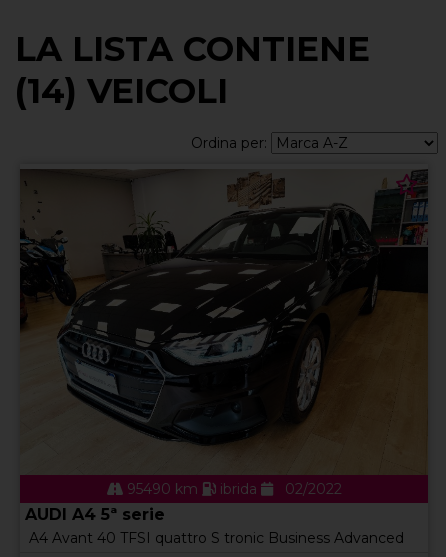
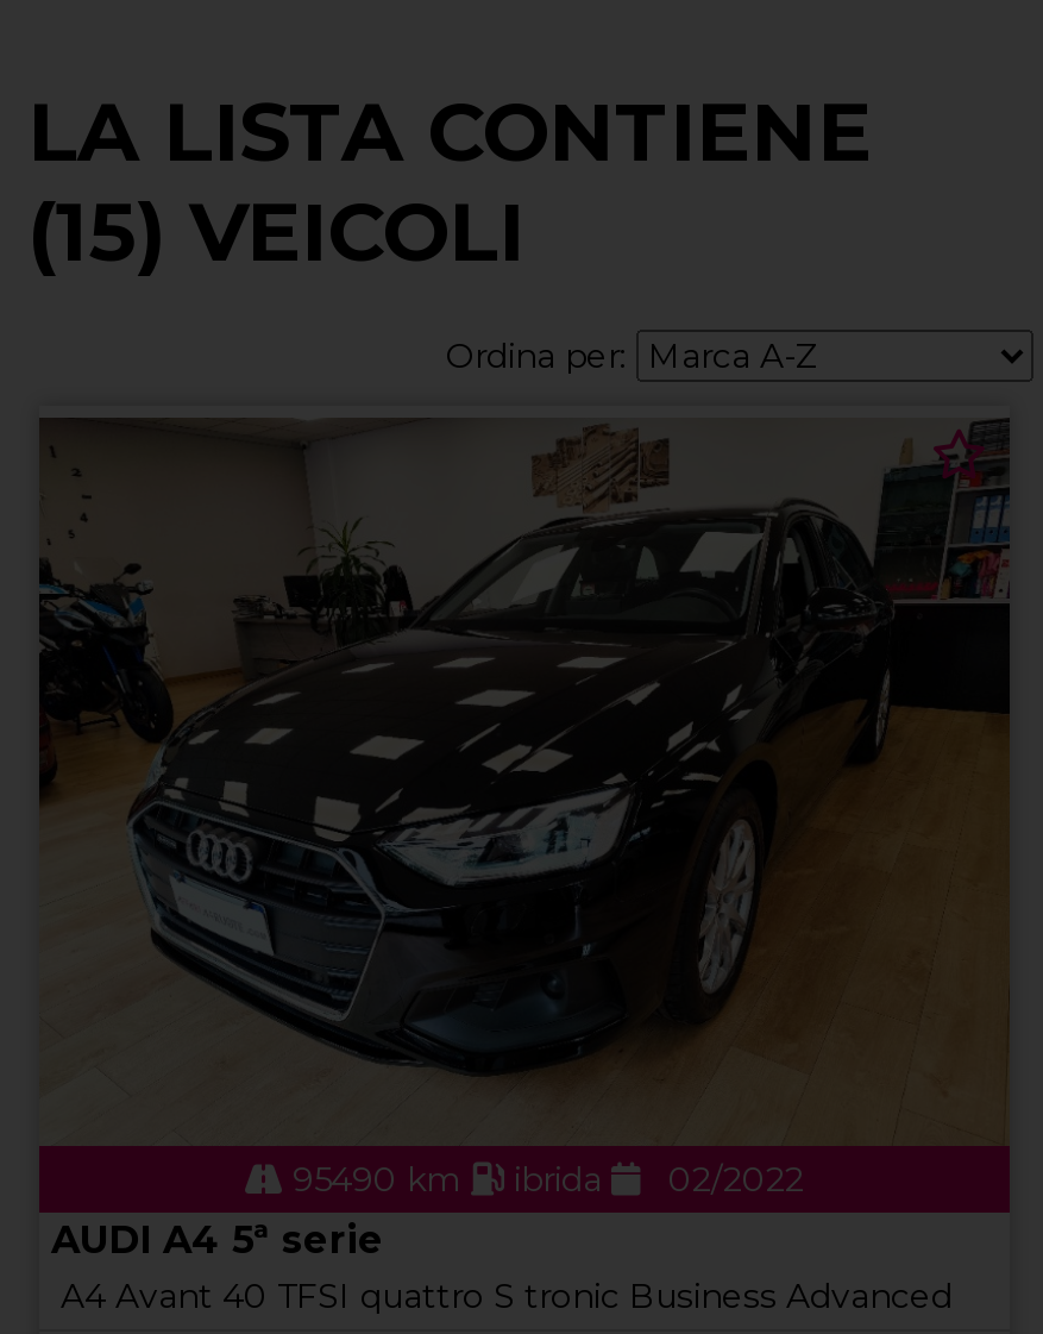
- (14) VEICOLI
+ (15) VEICOLI
